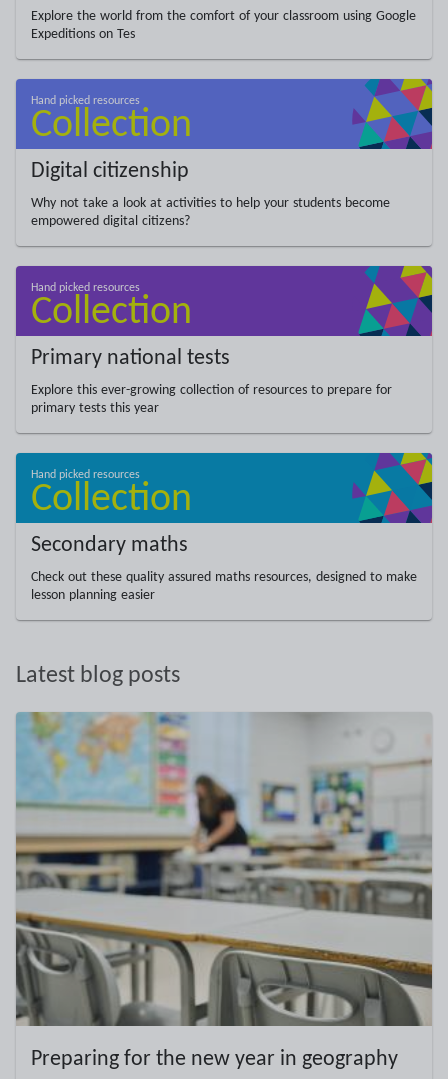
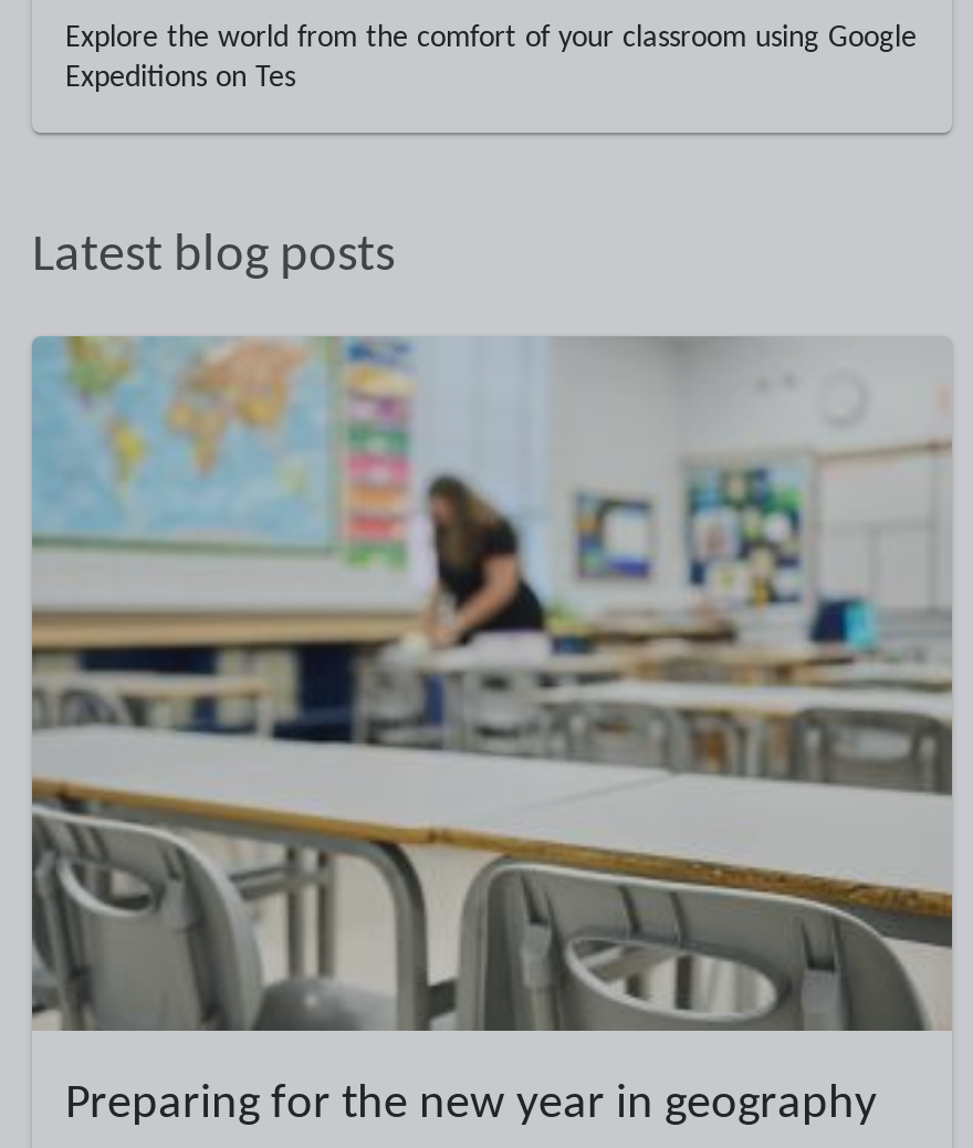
- [image]
- Digital citizenship
- Why not take a look at activities to help your students become
- empowered digital citizens?

- [image]
- Primary national tests
- Explore this ever-growing collection of resources to prepare for
- primary tests this year

- [image]
- Secondary maths
- Check out these quality assured maths resources, designed to make
- lesson planning easier
